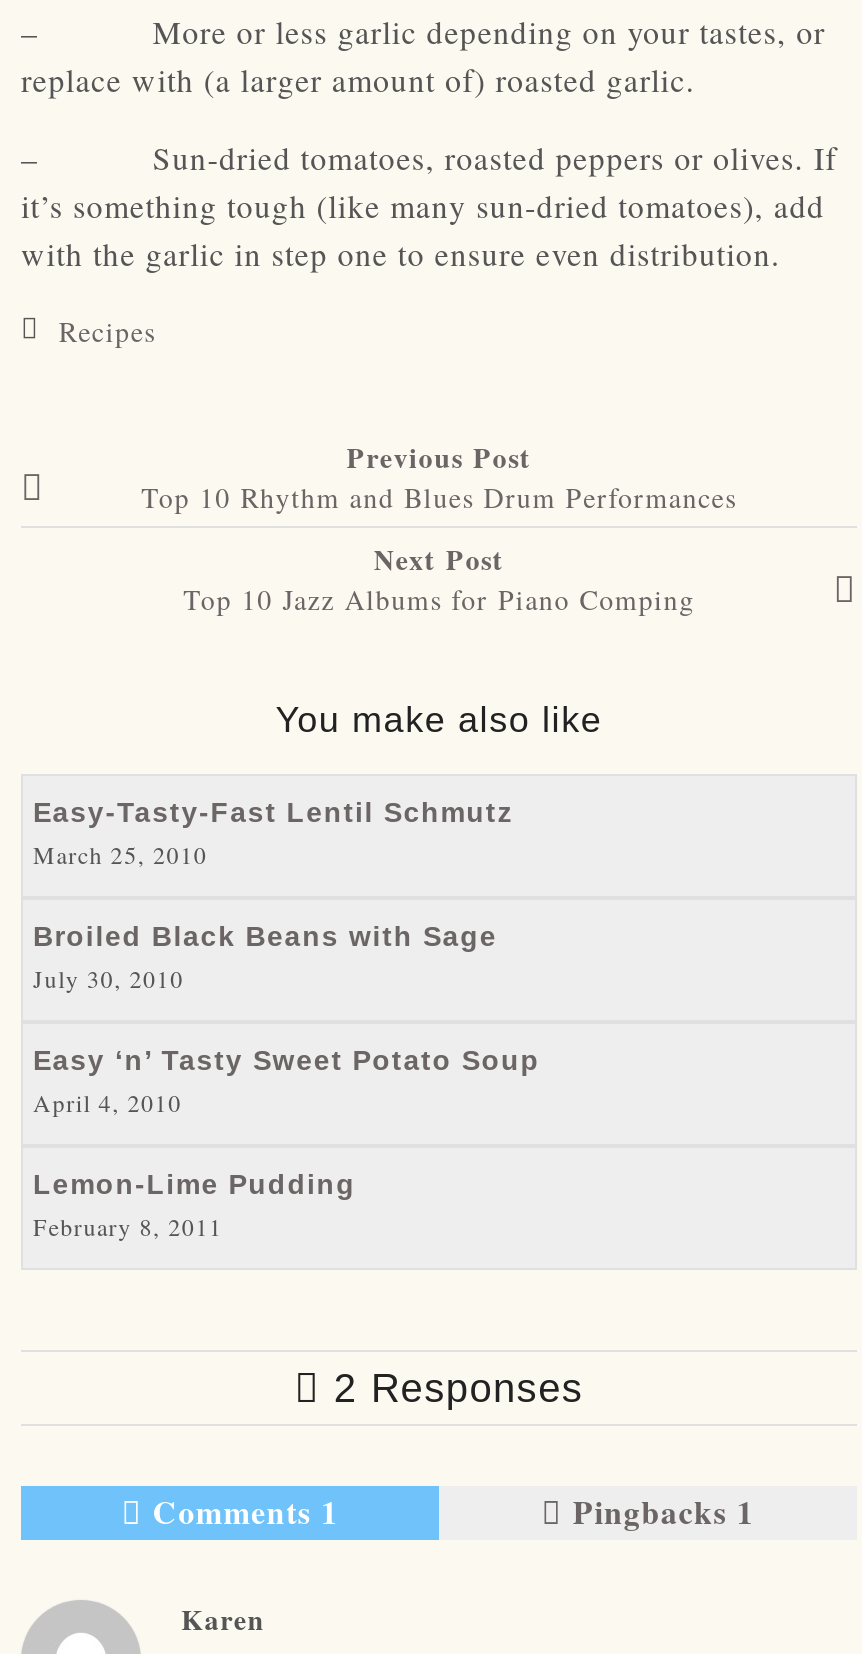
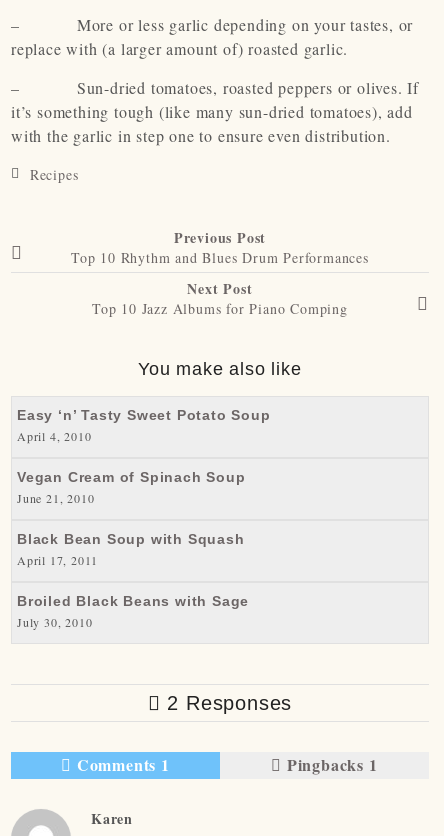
- Easy-Tasty-Fast Lentil Schmutz
- March 25, 2010

moved down: Broiled Black Beans with Sage | July 30, 2010

moved up: Easy ‘n’ Tasty Sweet Potato Soup | April 4, 2010

- Lemon-Lime Pudding
- February 8, 2011
+ Vegan Cream of Spinach Soup
+ June 21, 2010
+ Black Bean Soup with Squash
+ April 17, 2011
